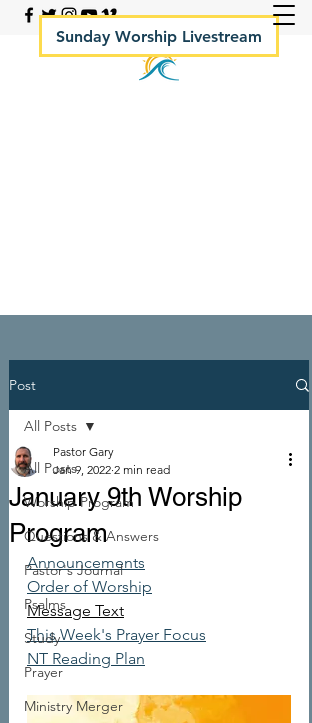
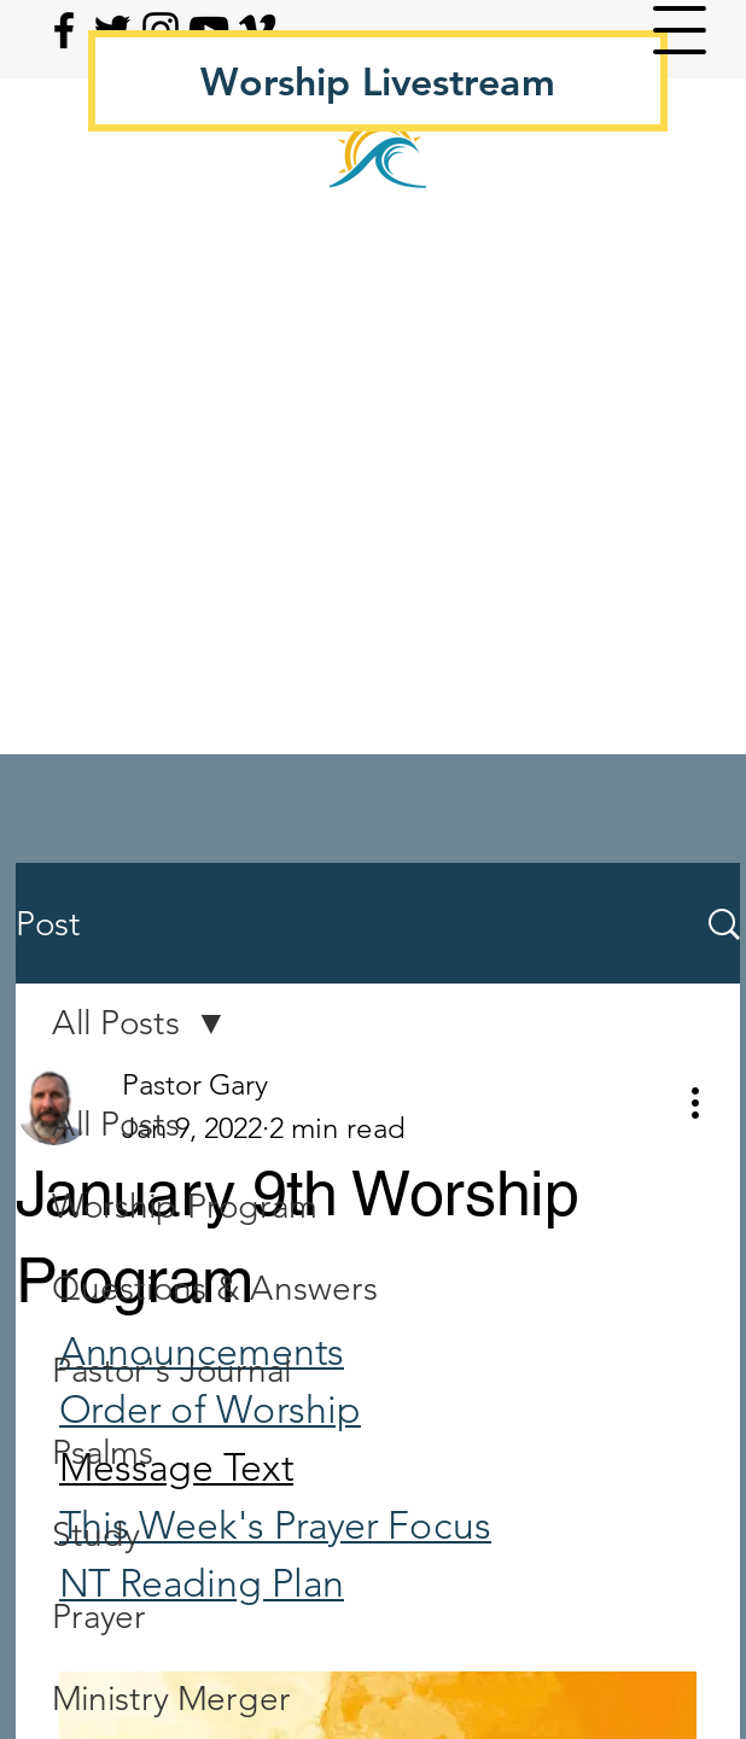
- Sunday Worship Livestream
+ Worship Livestream
